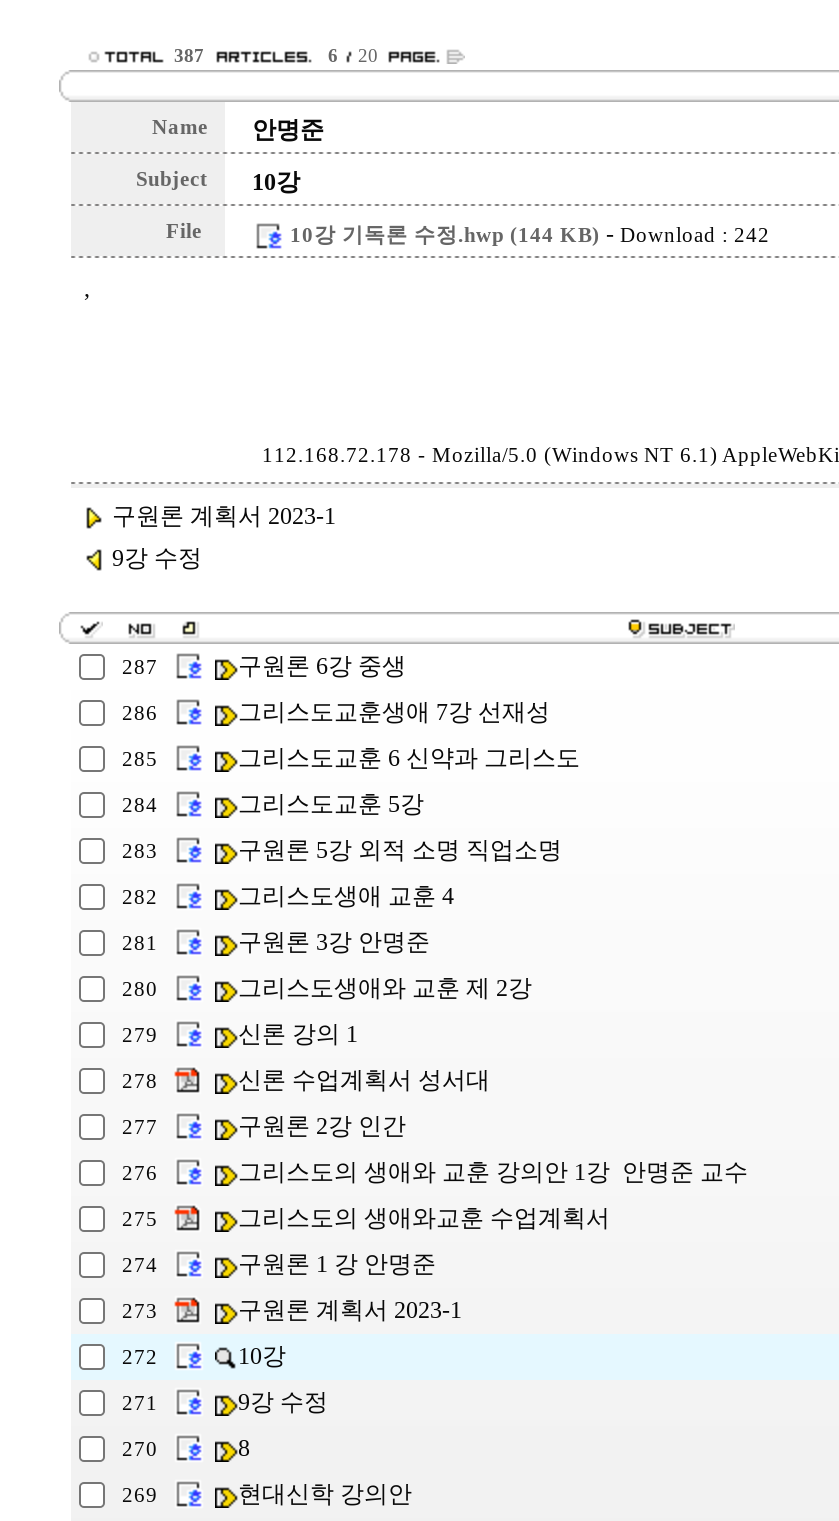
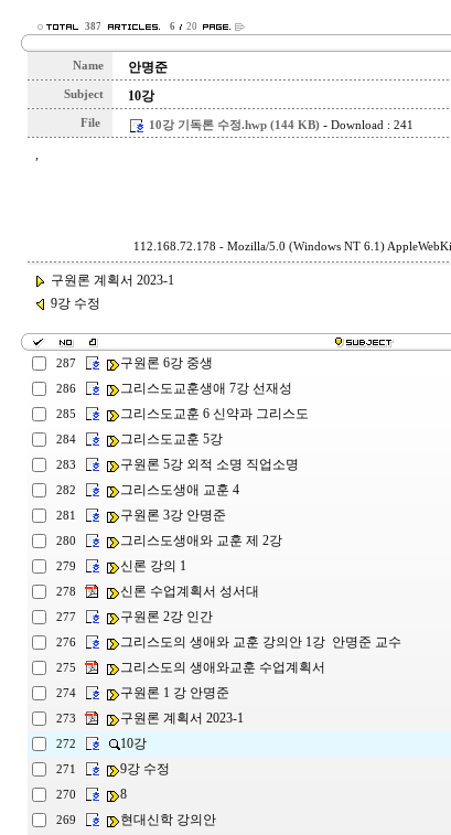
- 10강 기독론 수정.hwp (144 KB) - Download : 242
+ 10강 기독론 수정.hwp (144 KB) - Download : 241
